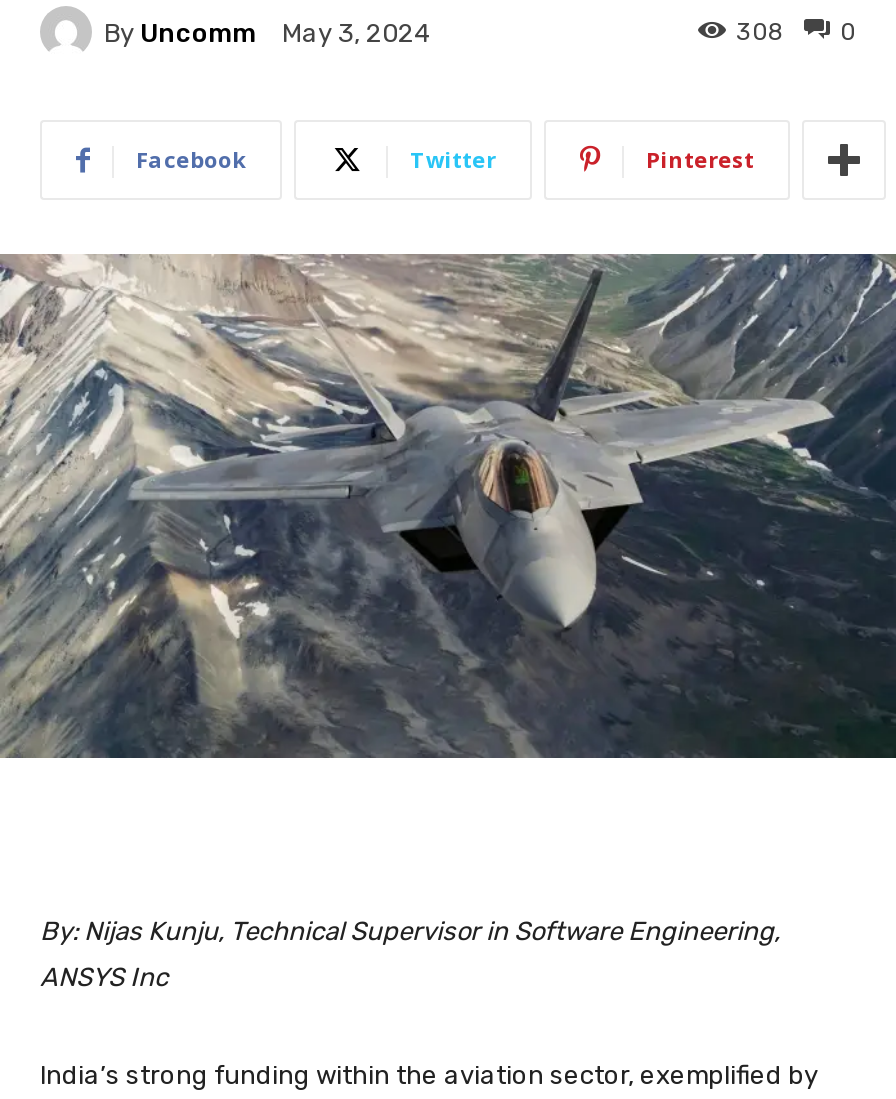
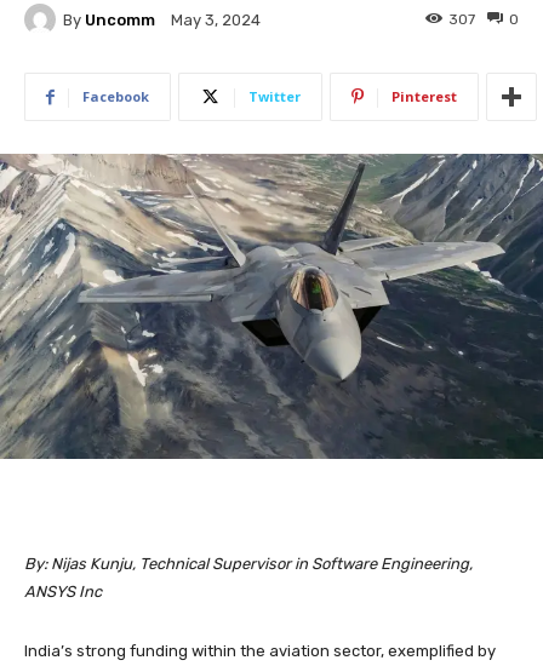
- 308
+ 307
